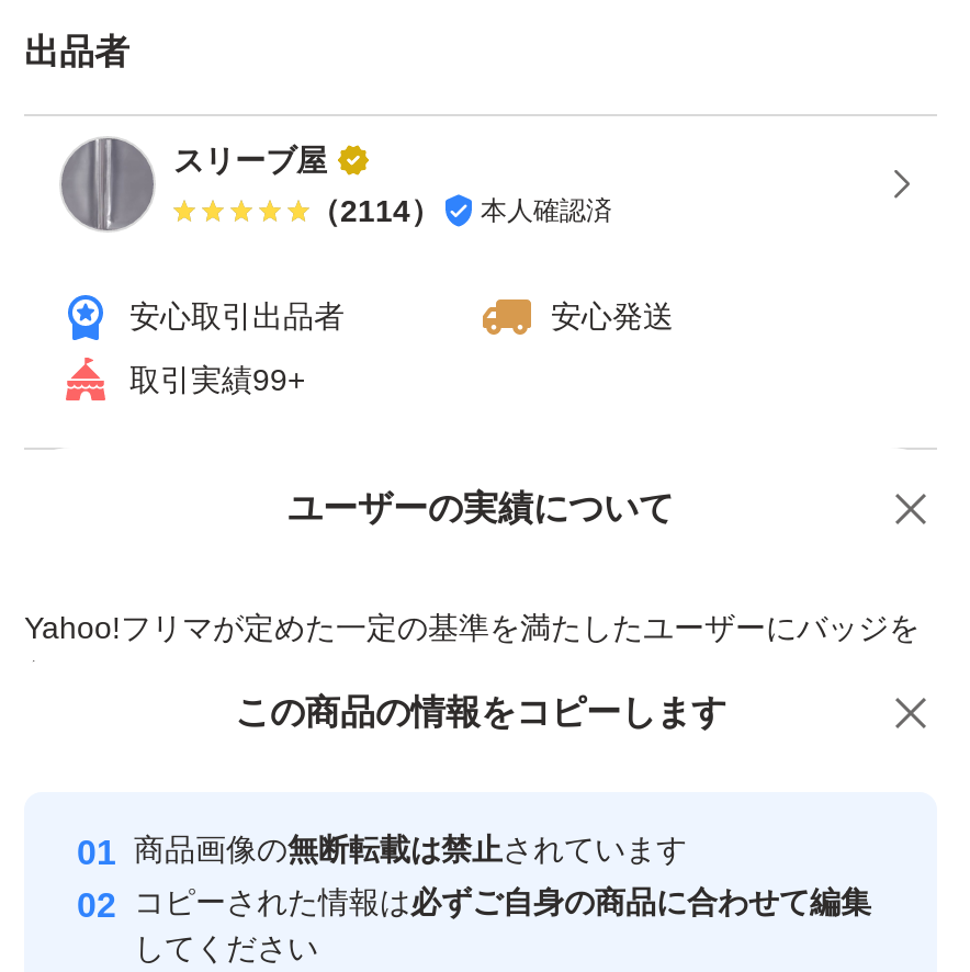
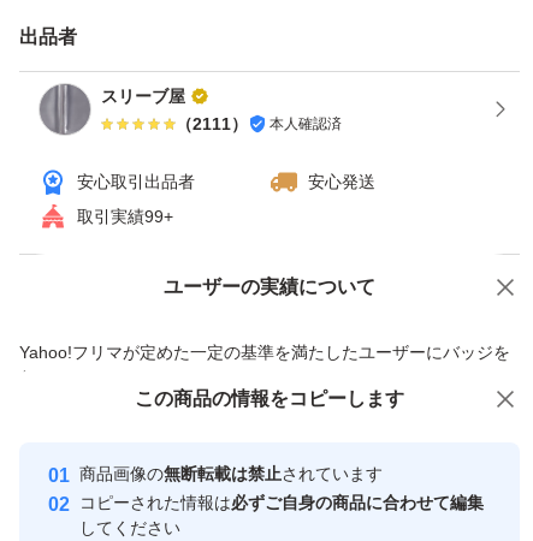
- （2114） 本人確認済
+ （2111） 本人確認済
